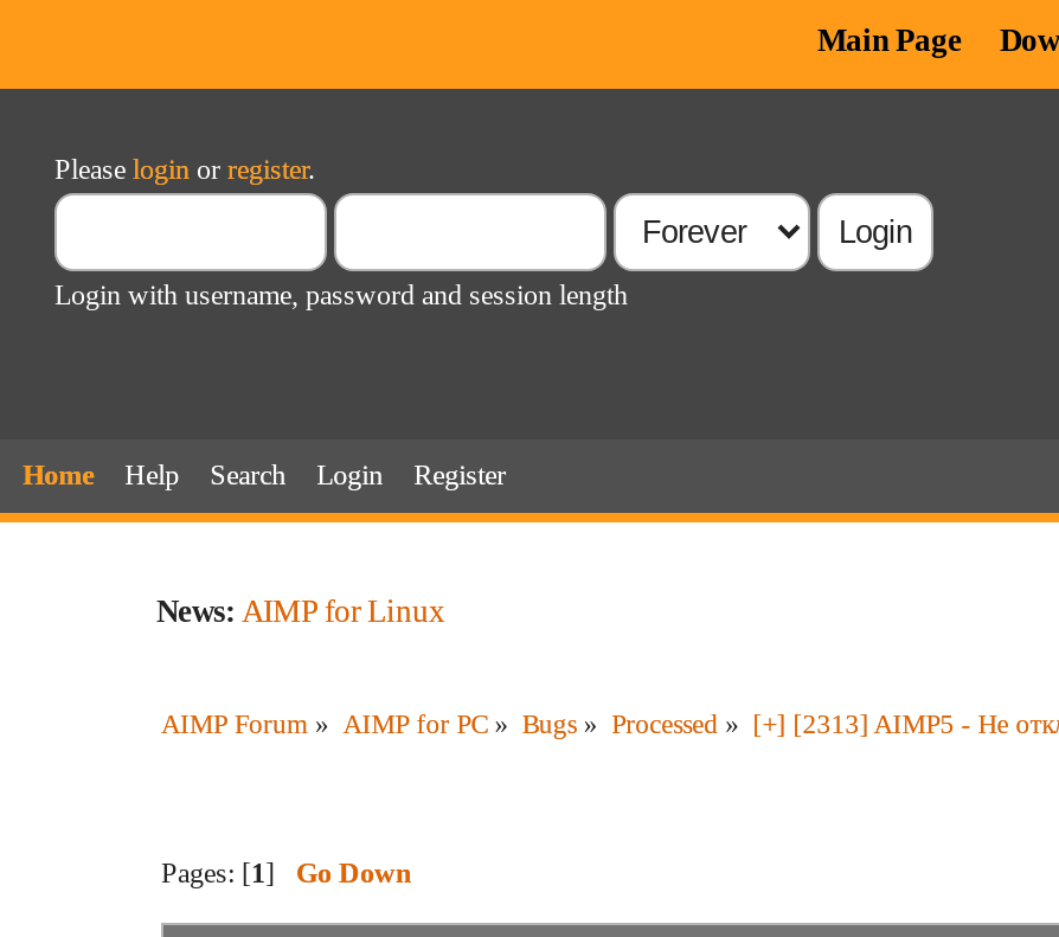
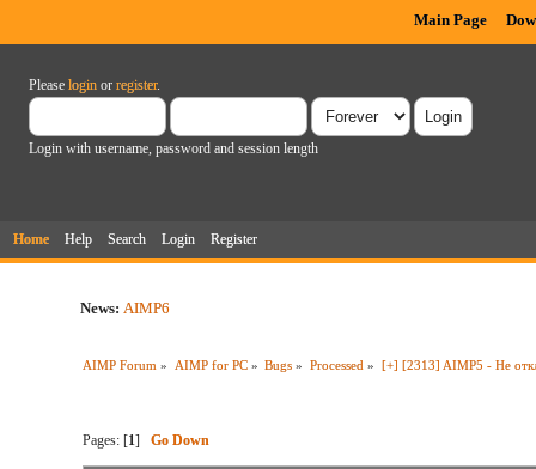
- News: AIMP for Linux
+ News: AIMP6
